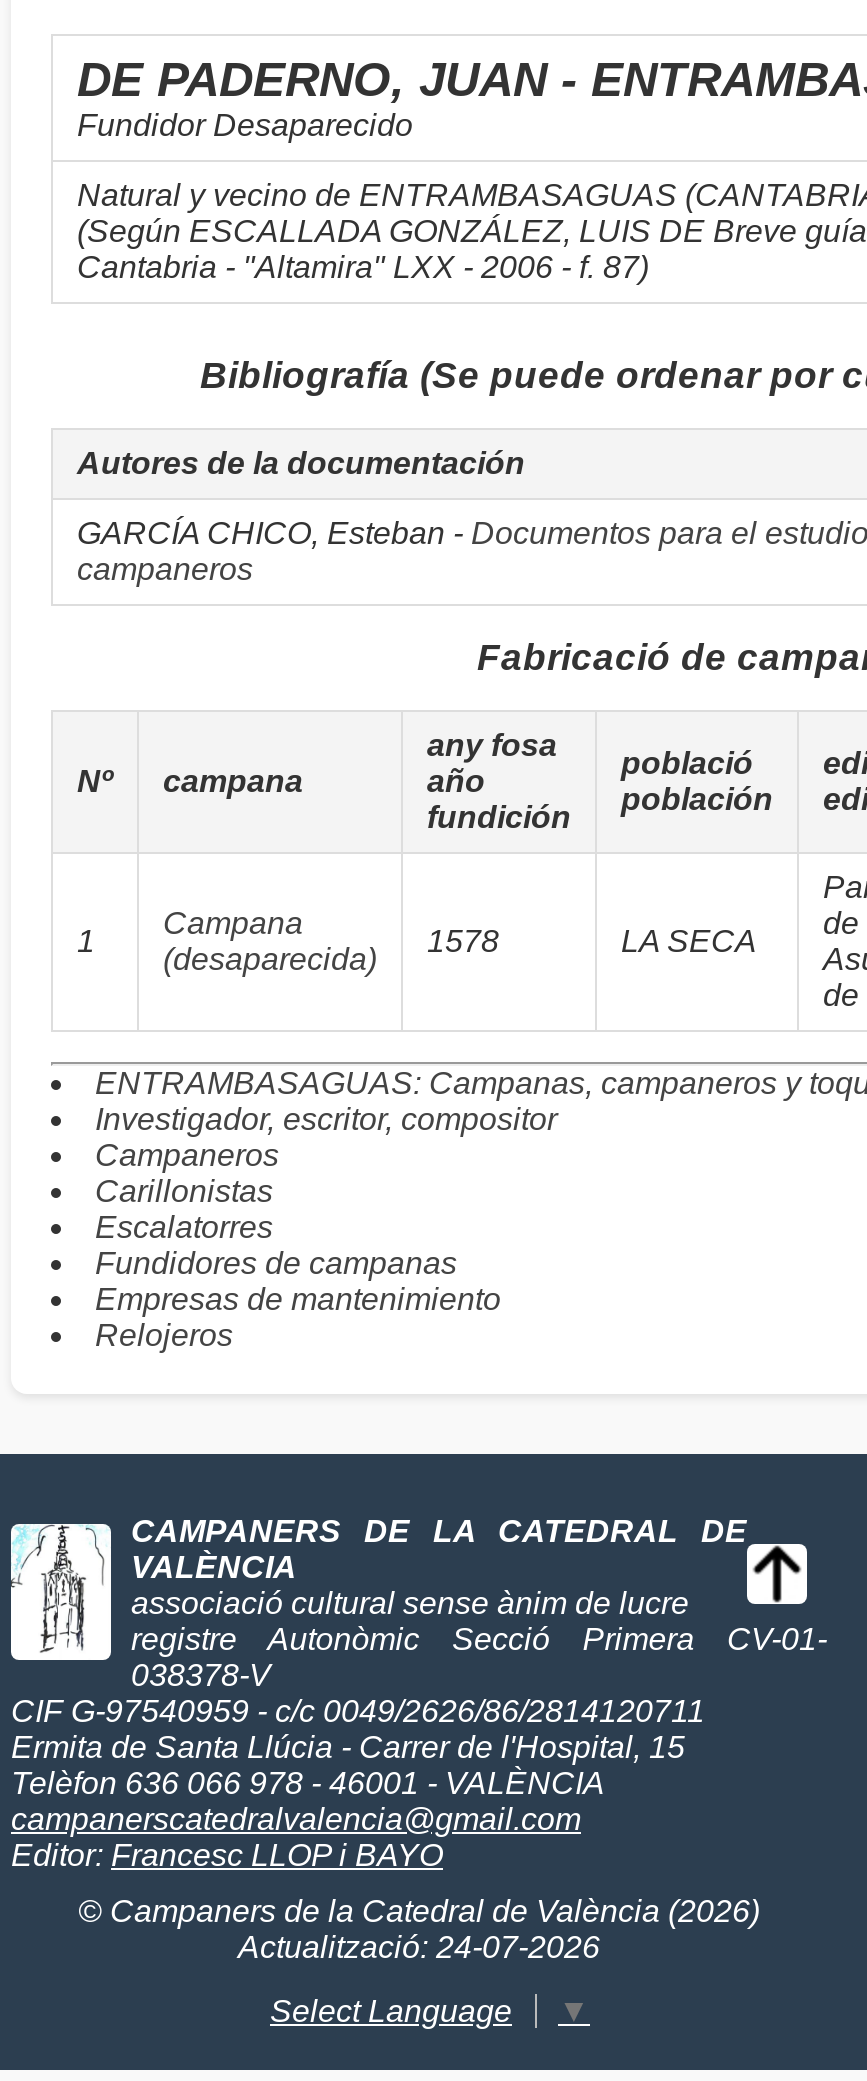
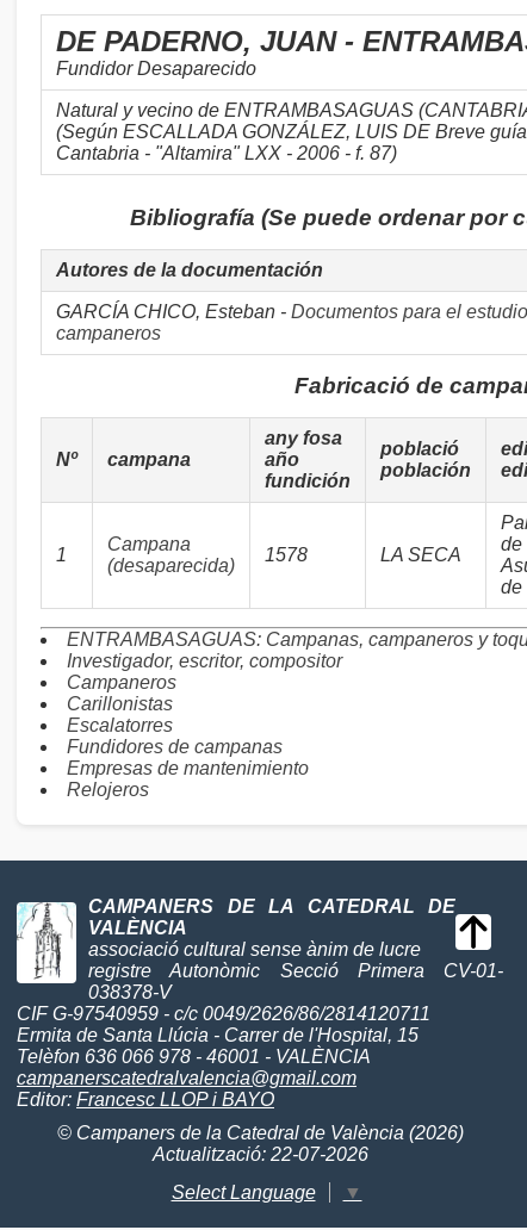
- Actualització: 24-07-2026
+ Actualització: 22-07-2026
